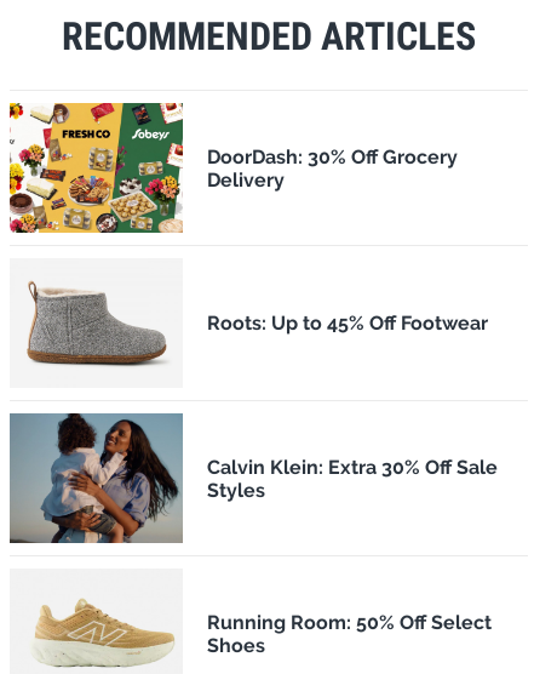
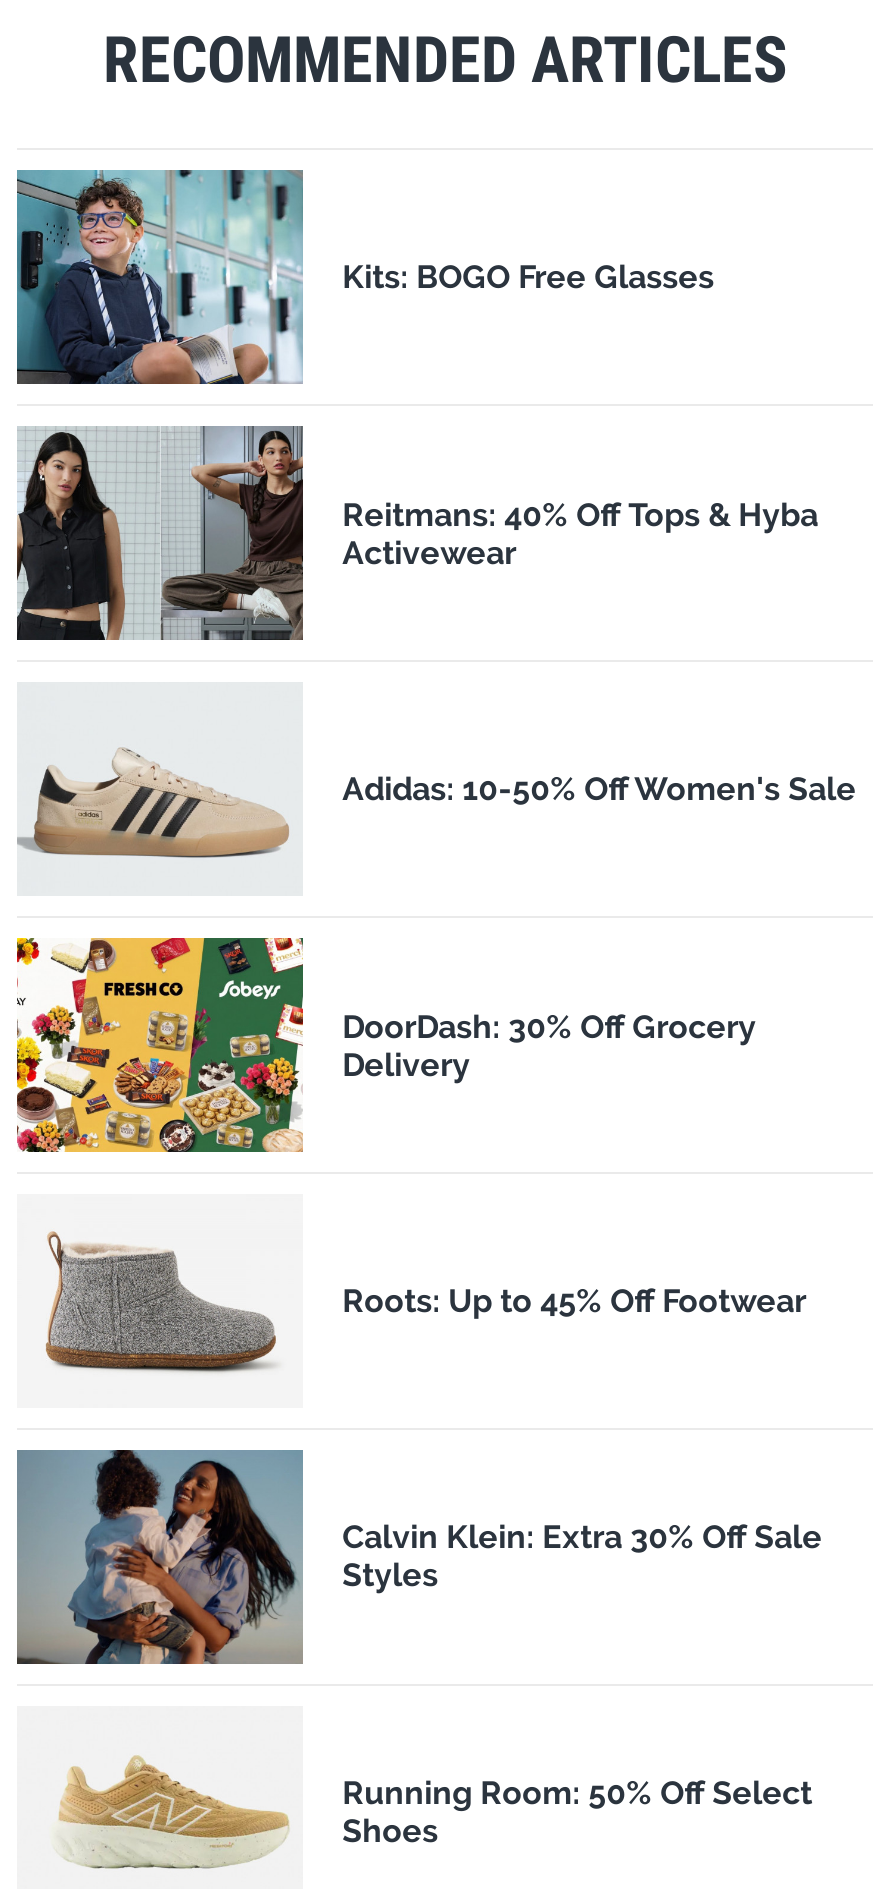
+ [image]
+ Kits: BOGO Free Glasses

+ [image]
+ Reitmans: 40% Off Tops & Hyba
+ Activewear

+ [image]
+ Adidas: 10-50% Off Women's Sale
